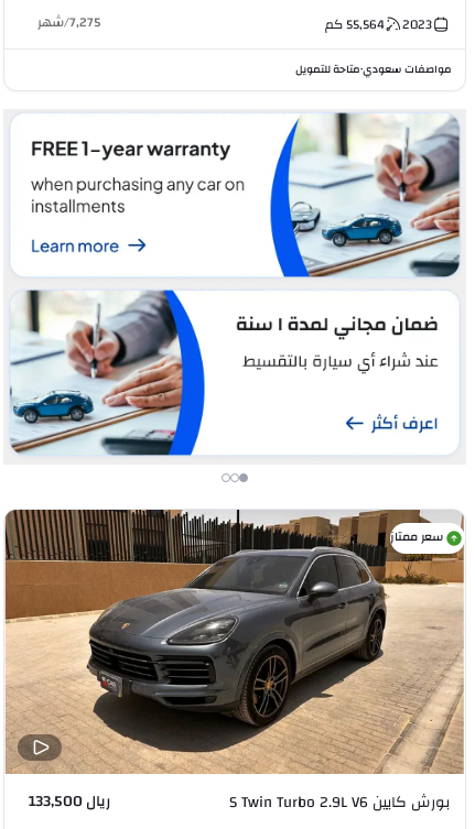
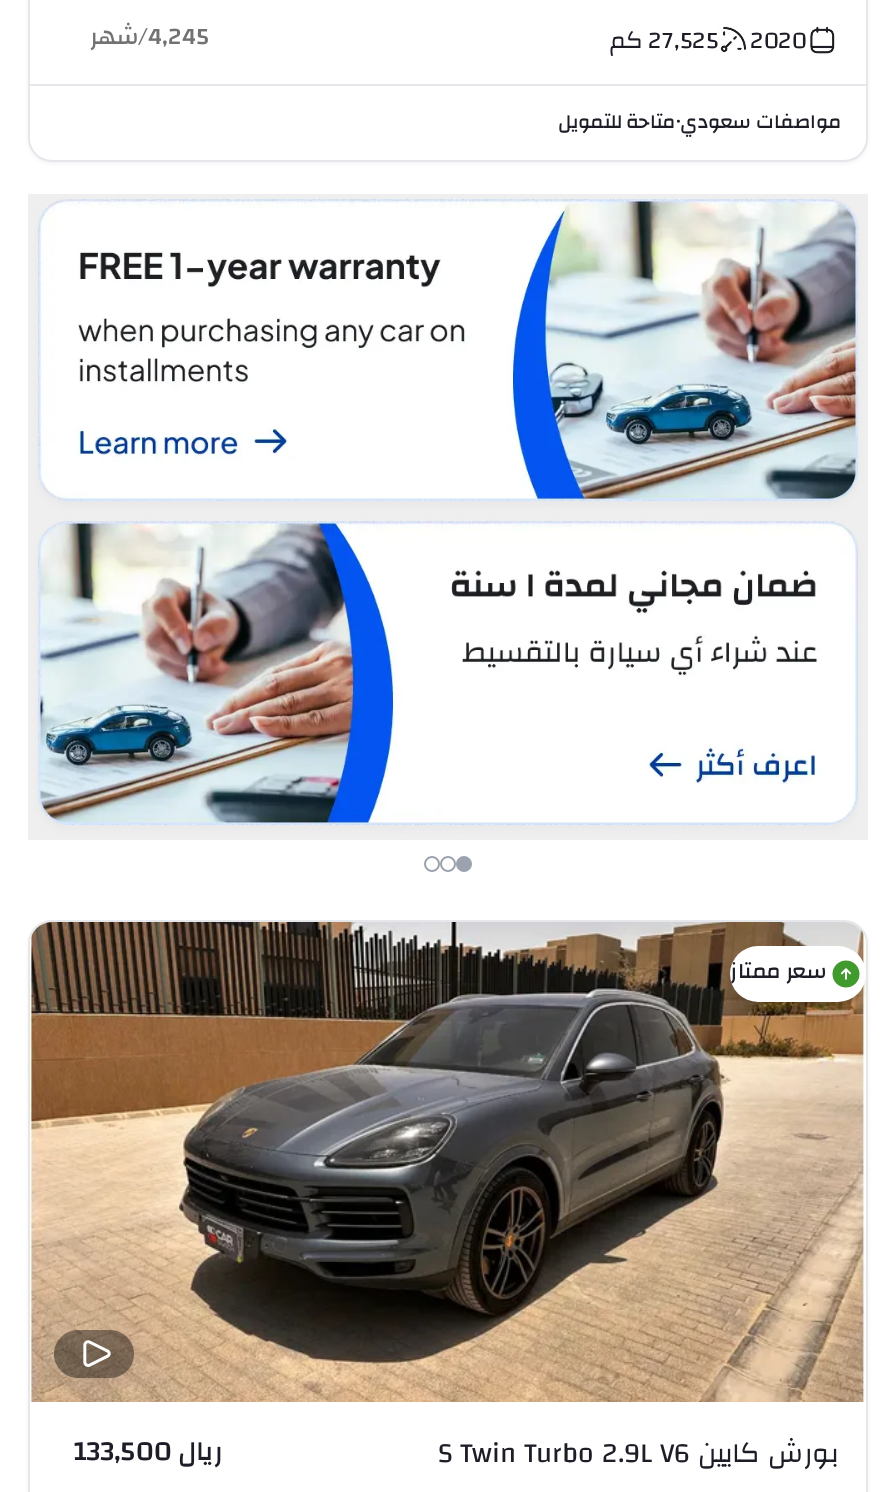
- 2023
- 55,564 كم
- 7,275
+ 2020
+ 27,525 كم
+ 4,245
